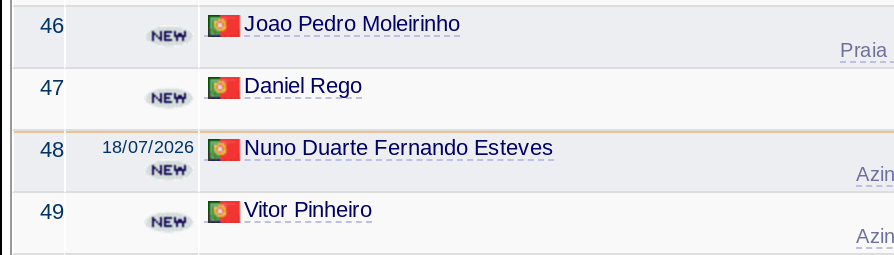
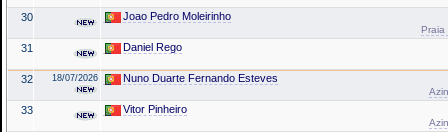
- 46
+ 30

- 47
+ 31

- 48 18/07/2026
+ 32 18/07/2026

- 49
+ 33
